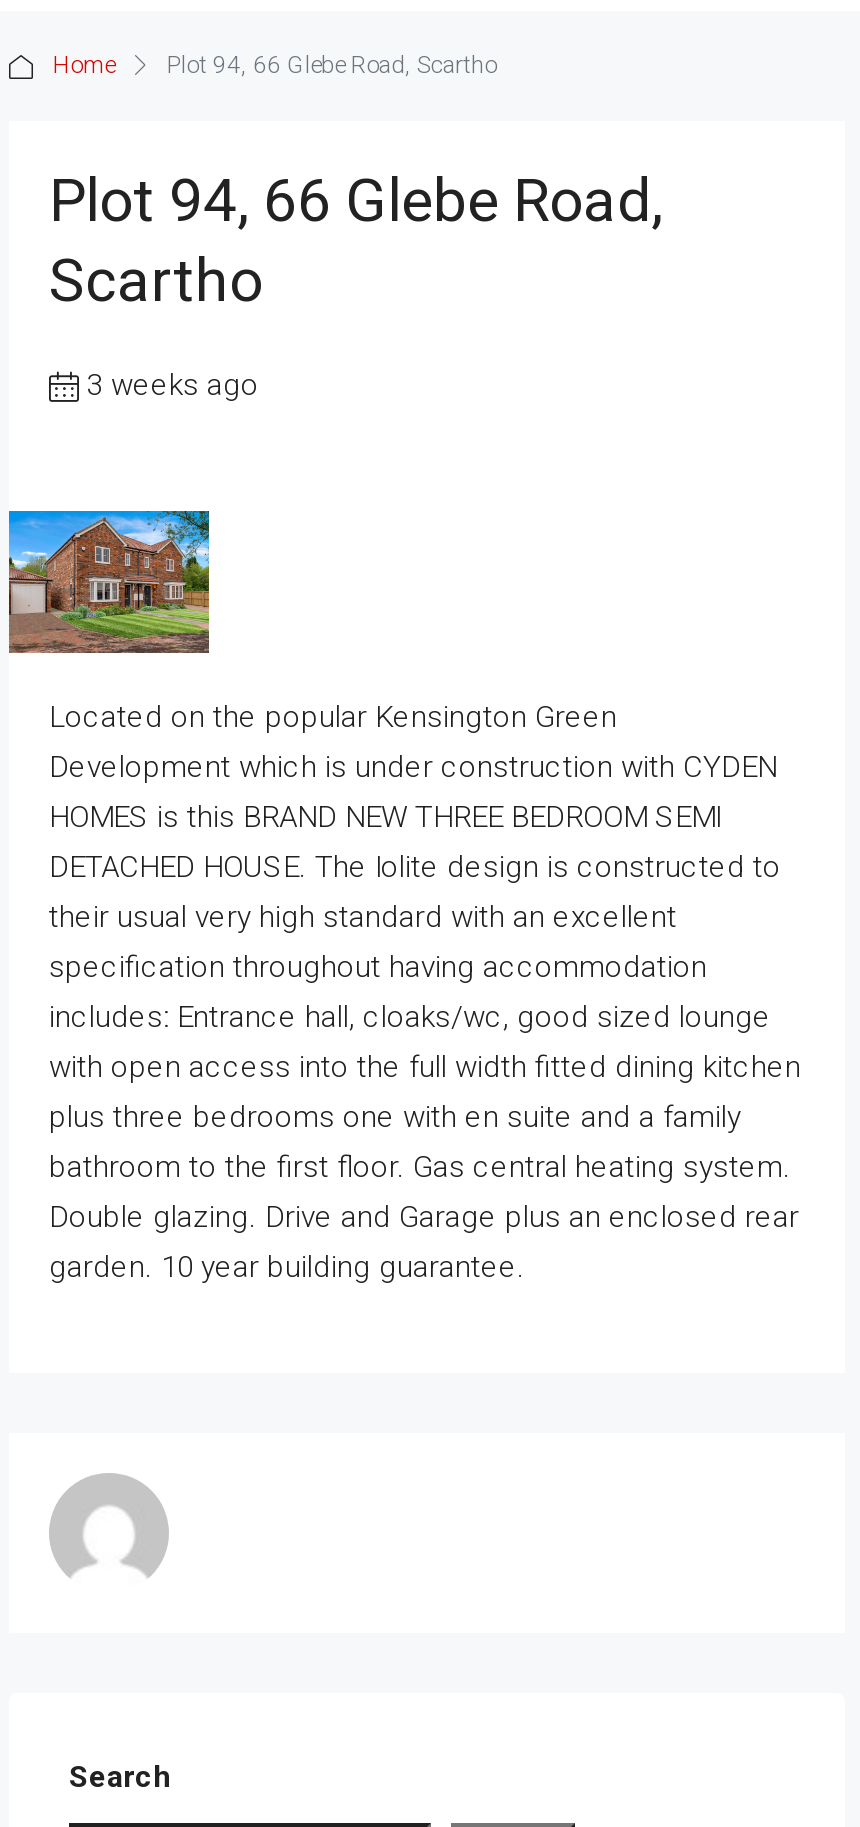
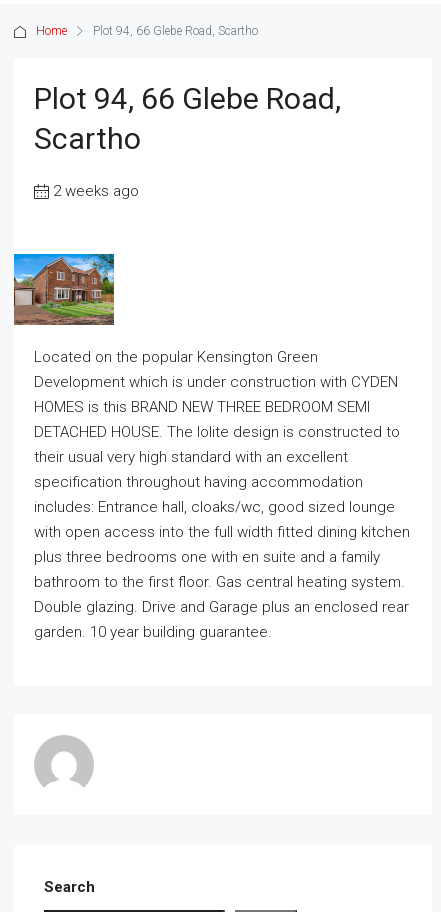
- 3 weeks ago
+ 2 weeks ago
